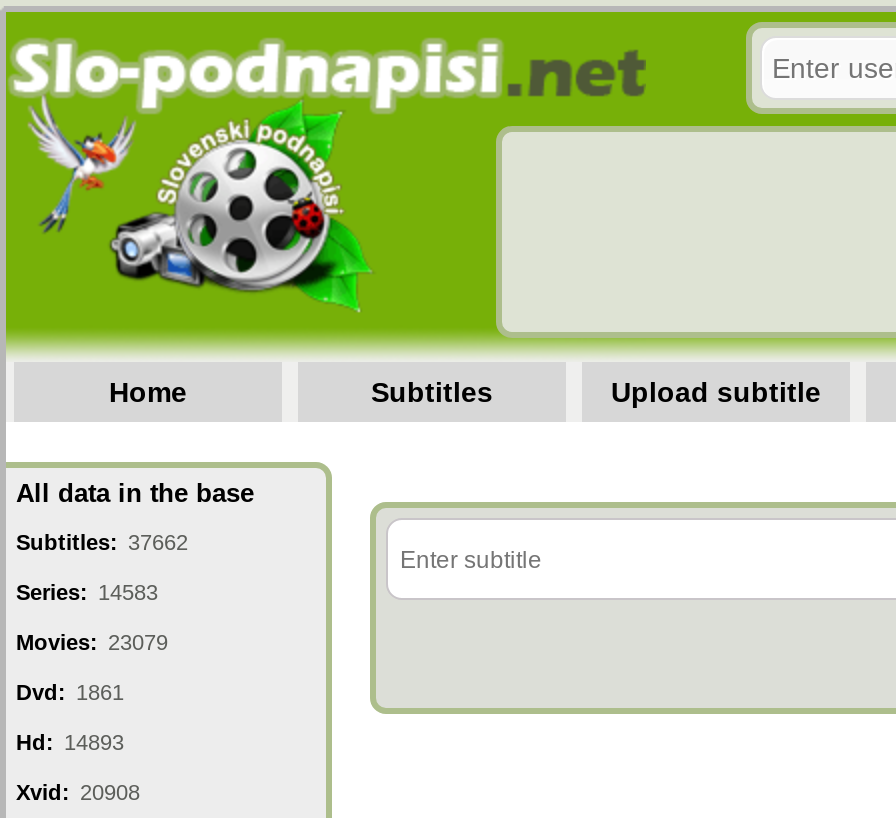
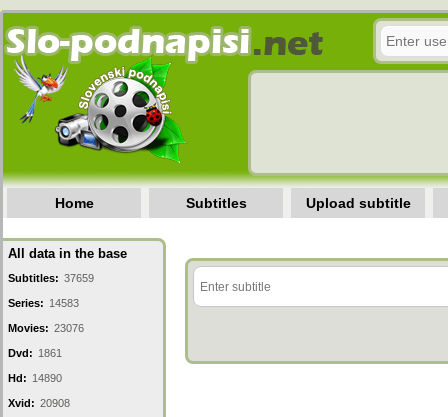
- Subtitles: 37662
+ Subtitles: 37659

- Movies: 23079
+ Movies: 23076

- Hd: 14893
+ Hd: 14890
